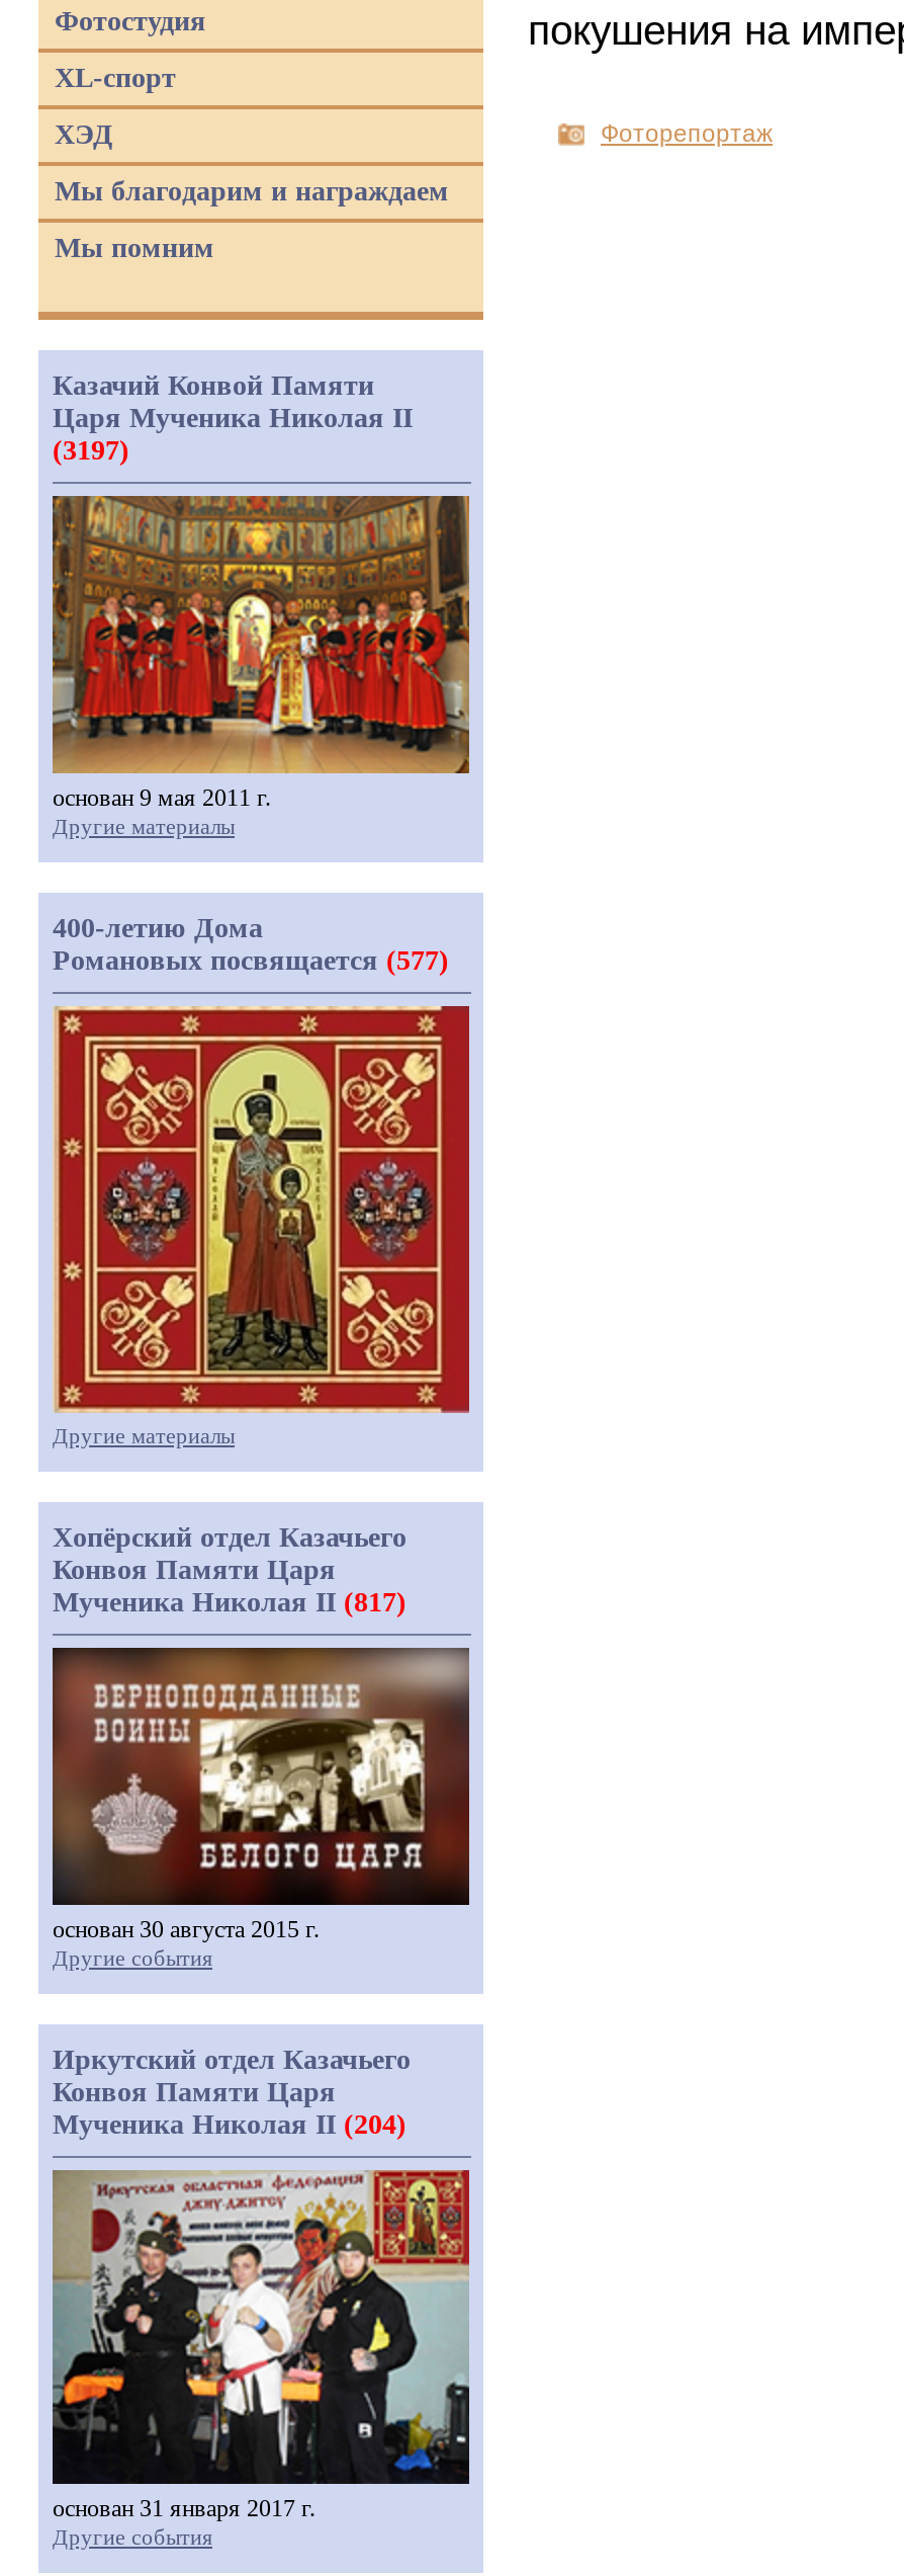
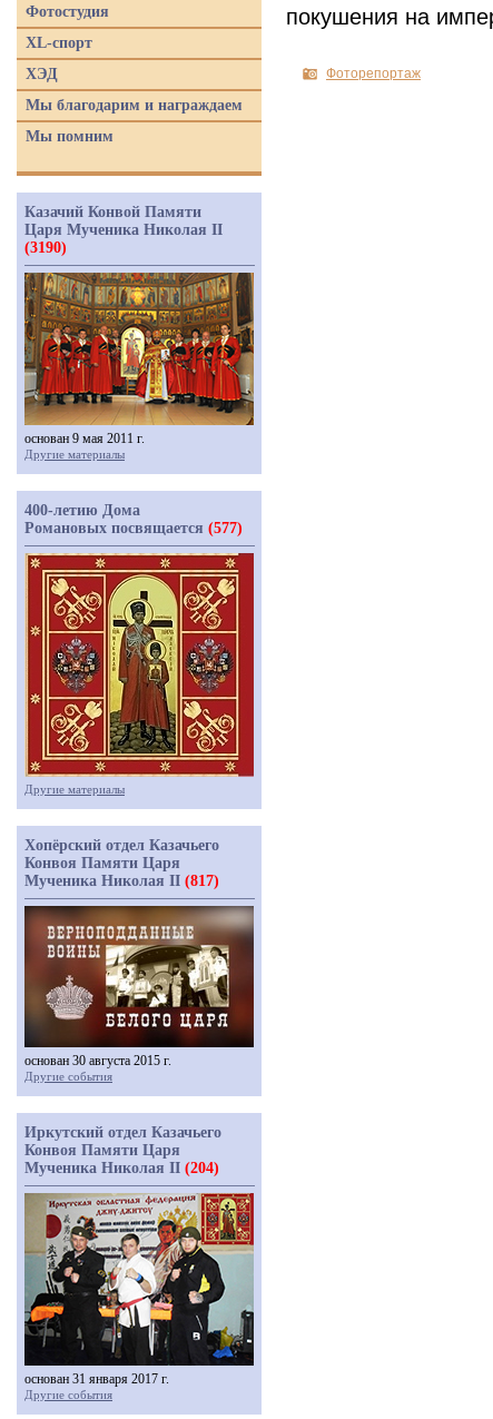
- (3197)
+ (3190)
